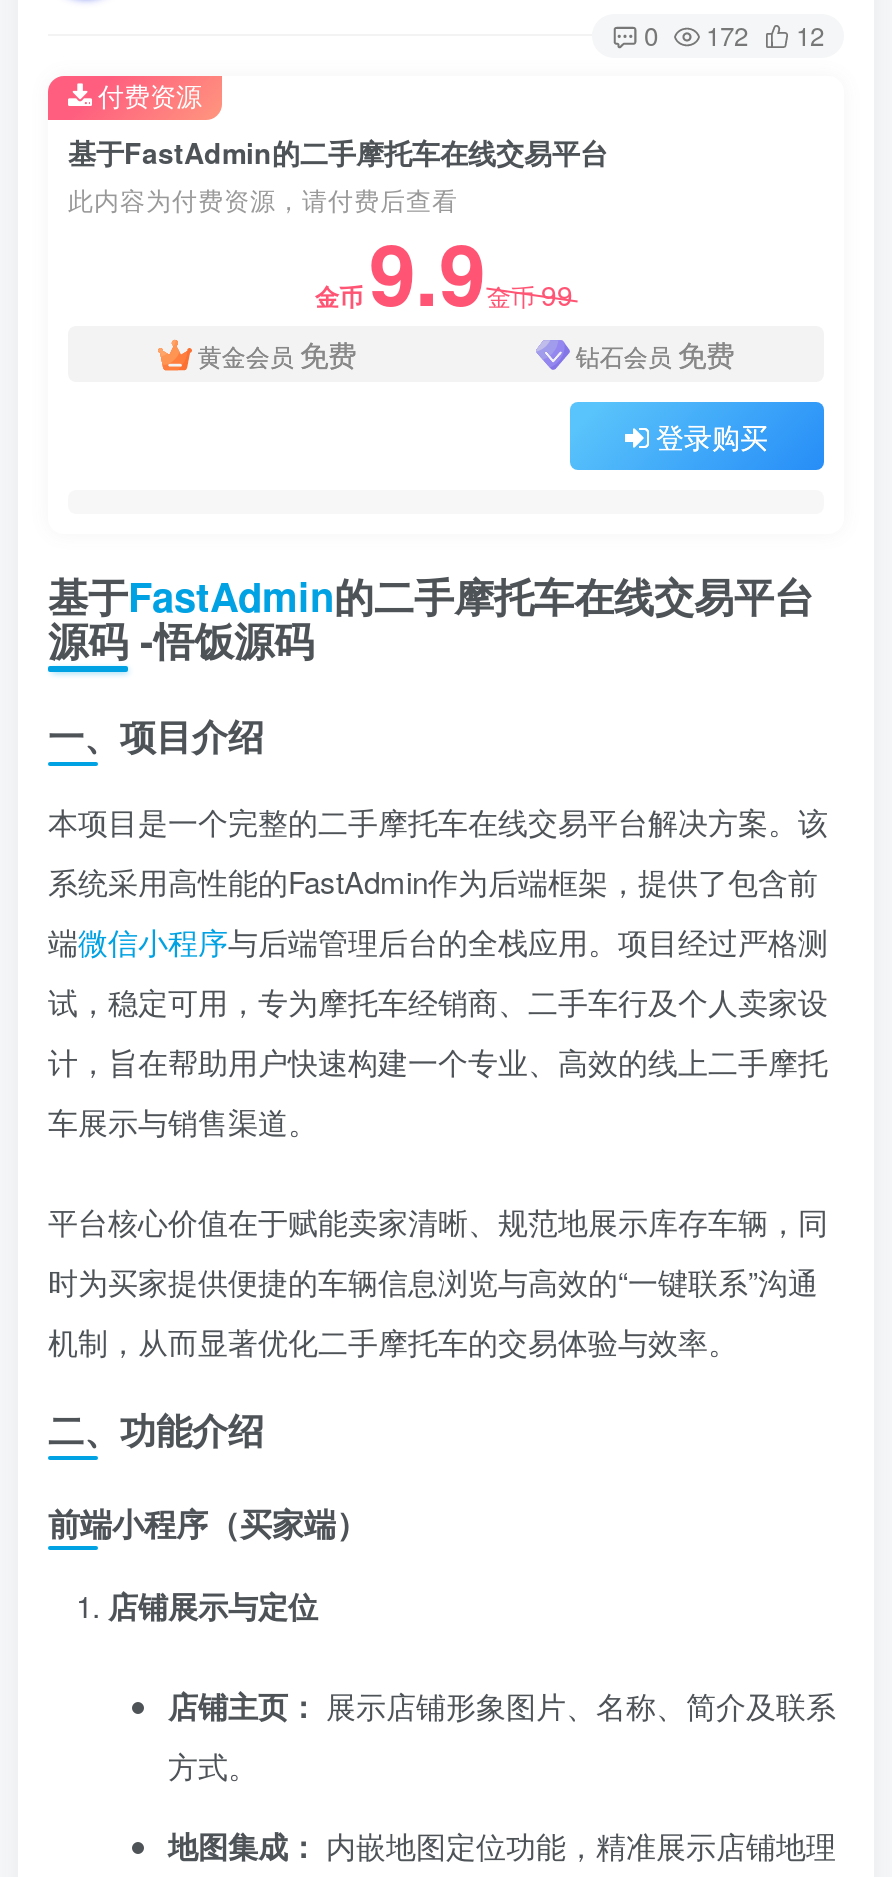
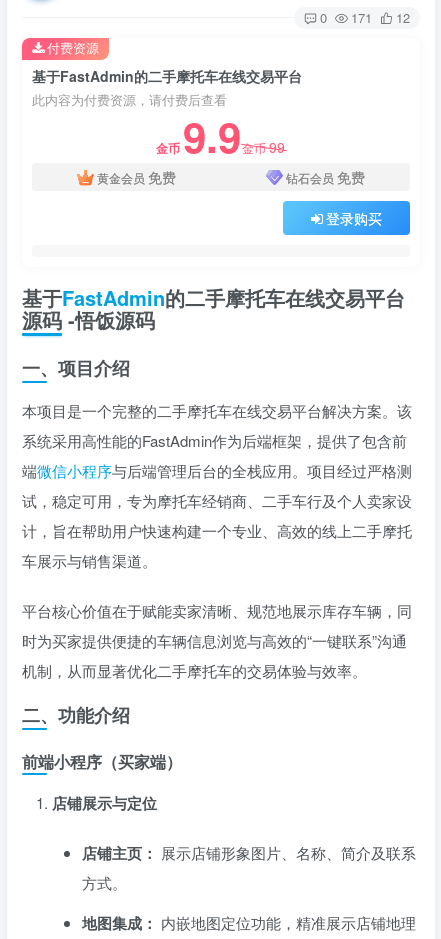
- 0 172 12
+ 0 171 12
